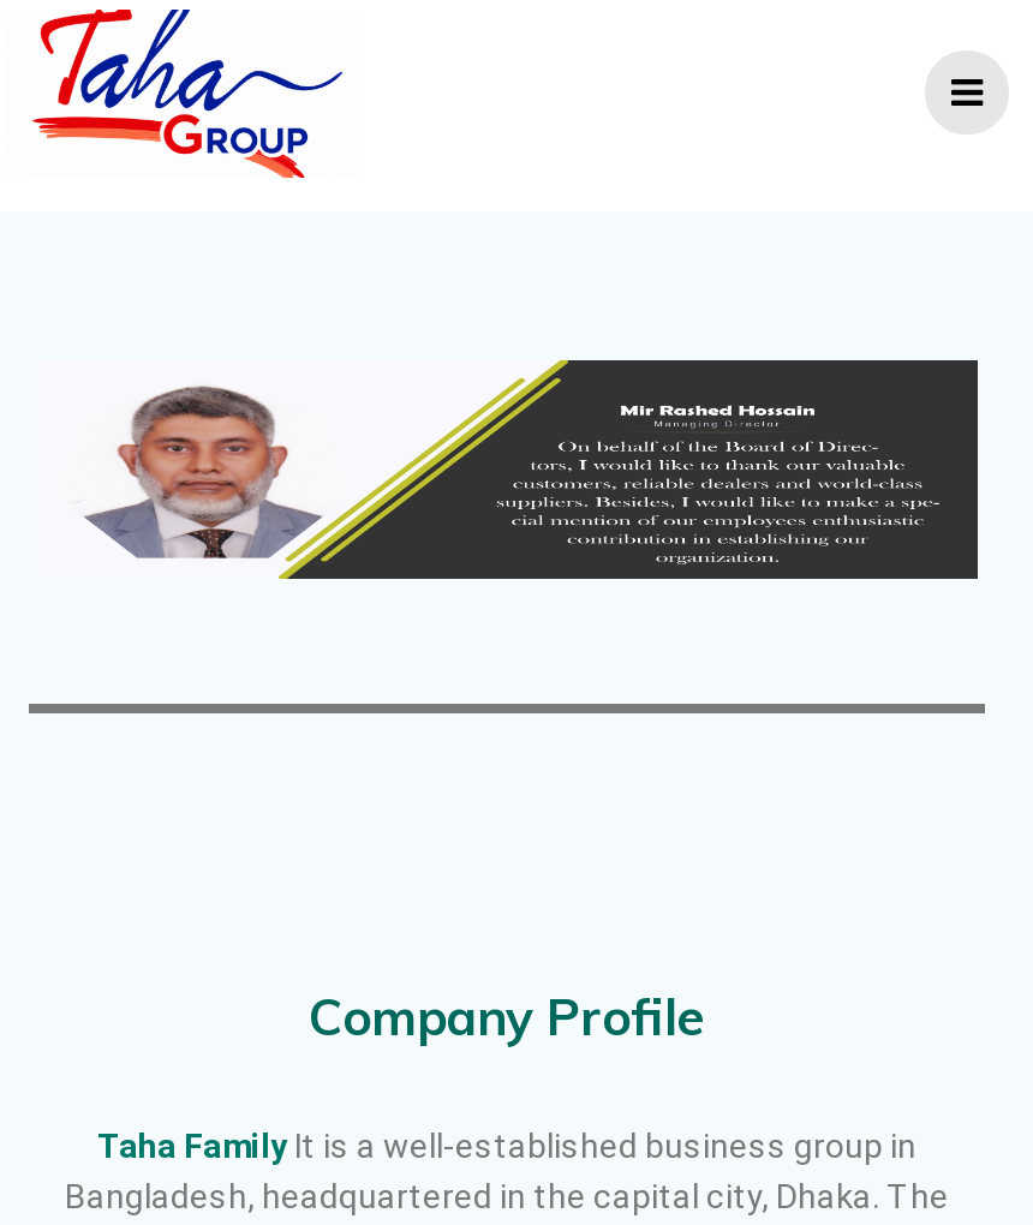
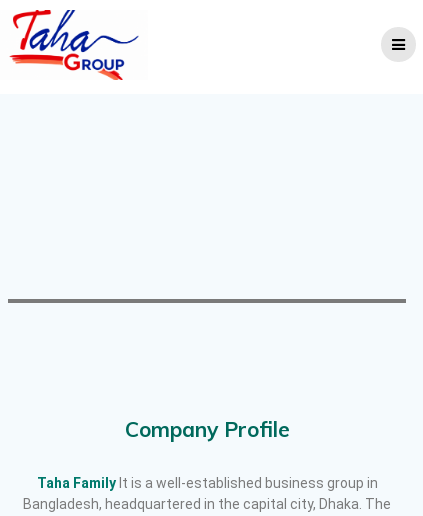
- [image]
